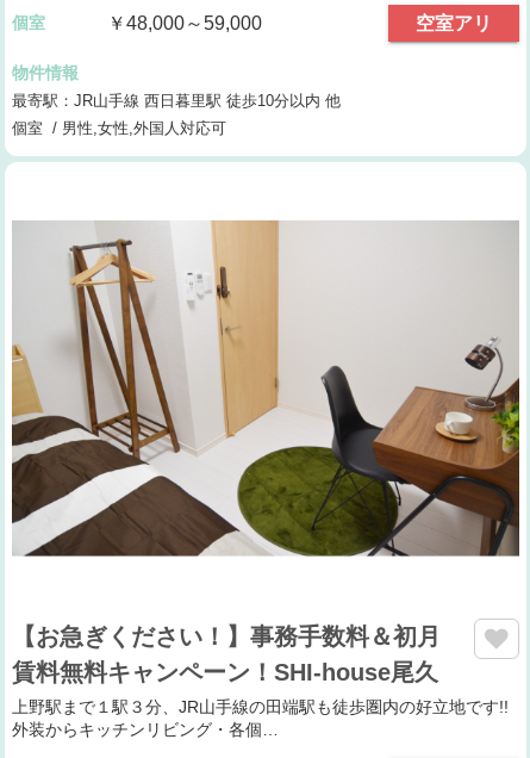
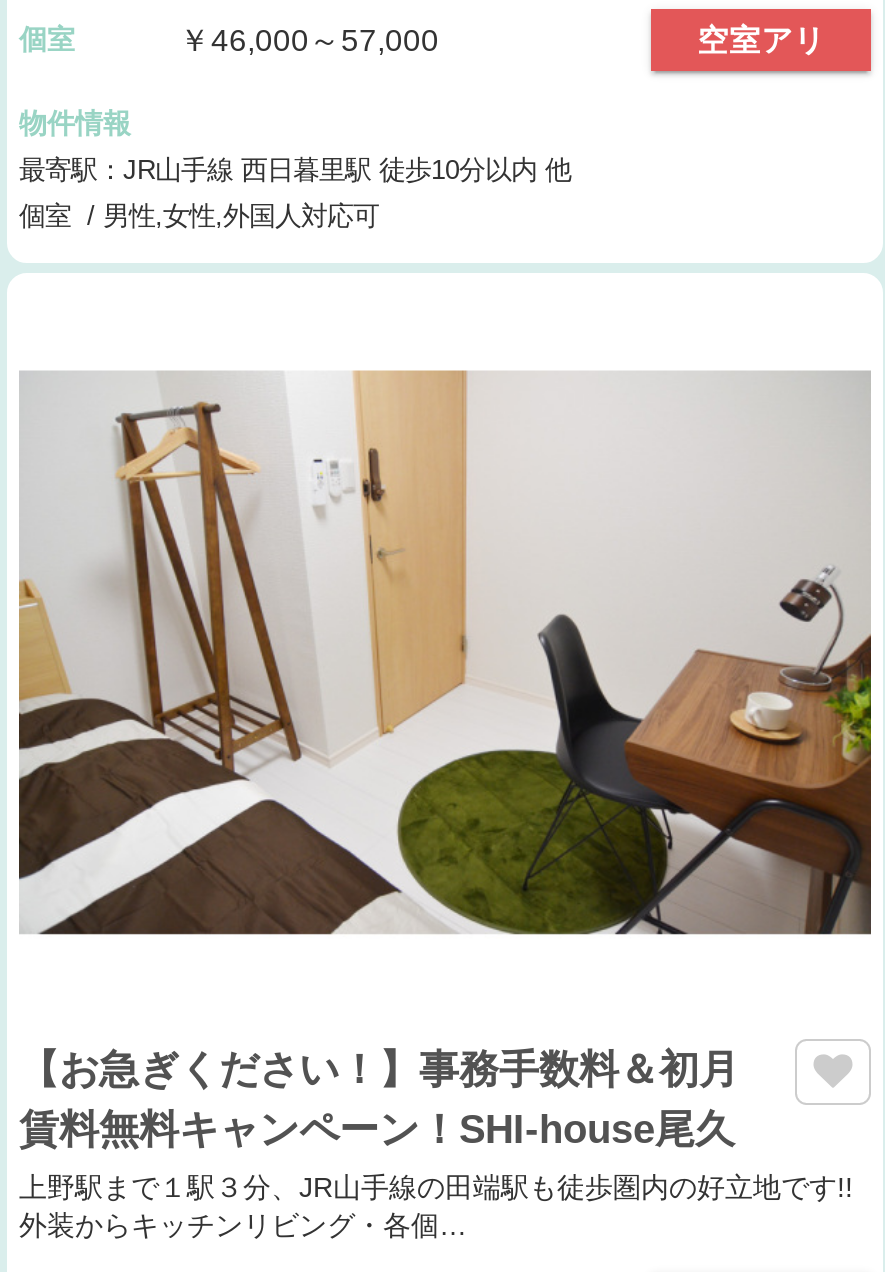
- ￥48,000～59,000
+ ￥46,000～57,000
